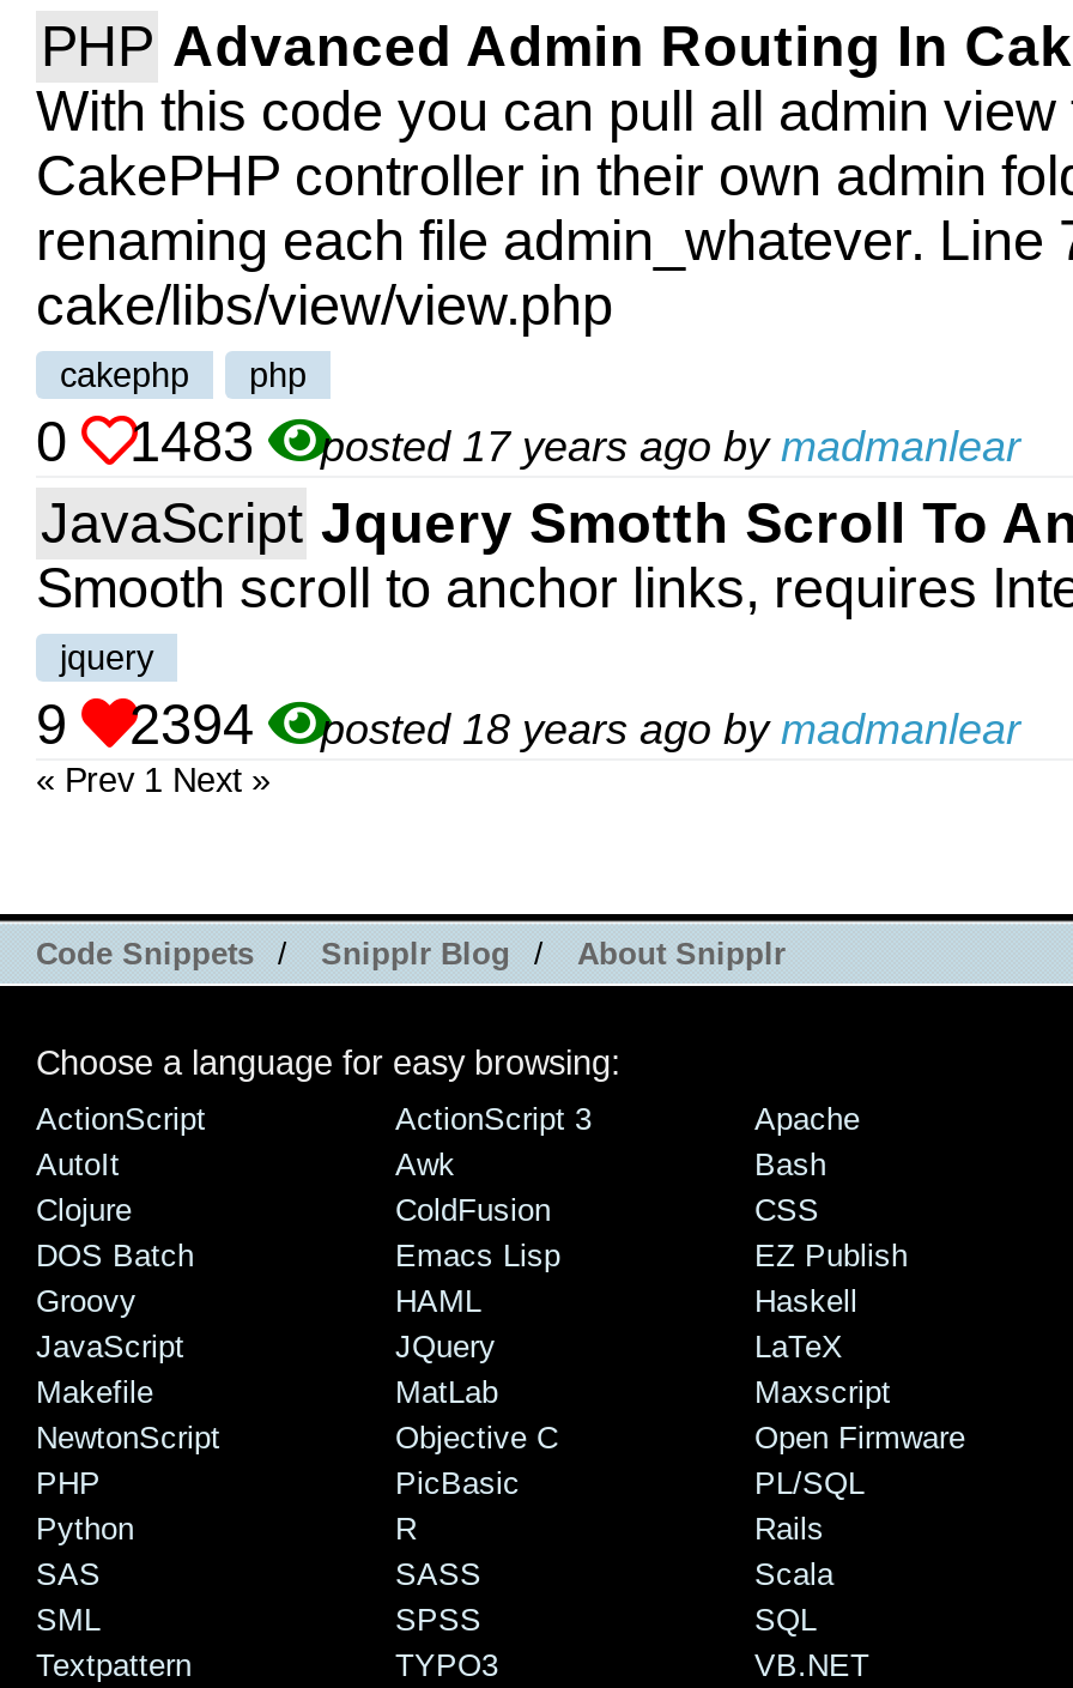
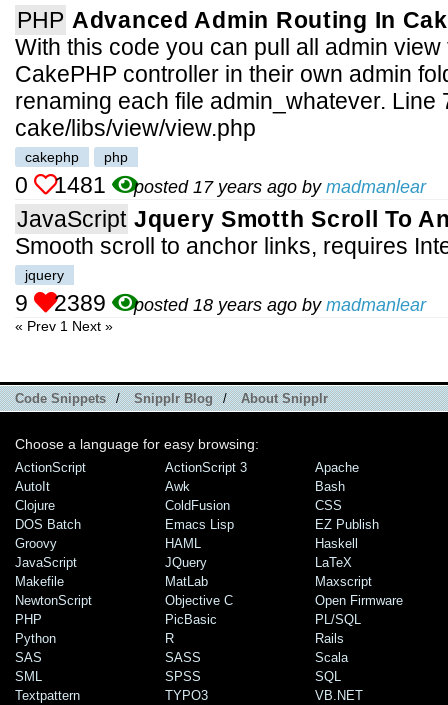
- 0 1483 posted 17 years ago by madmanlear
+ 0 1481 posted 17 years ago by madmanlear

- 9 2394 posted 18 years ago by madmanlear
+ 9 2389 posted 18 years ago by madmanlear
